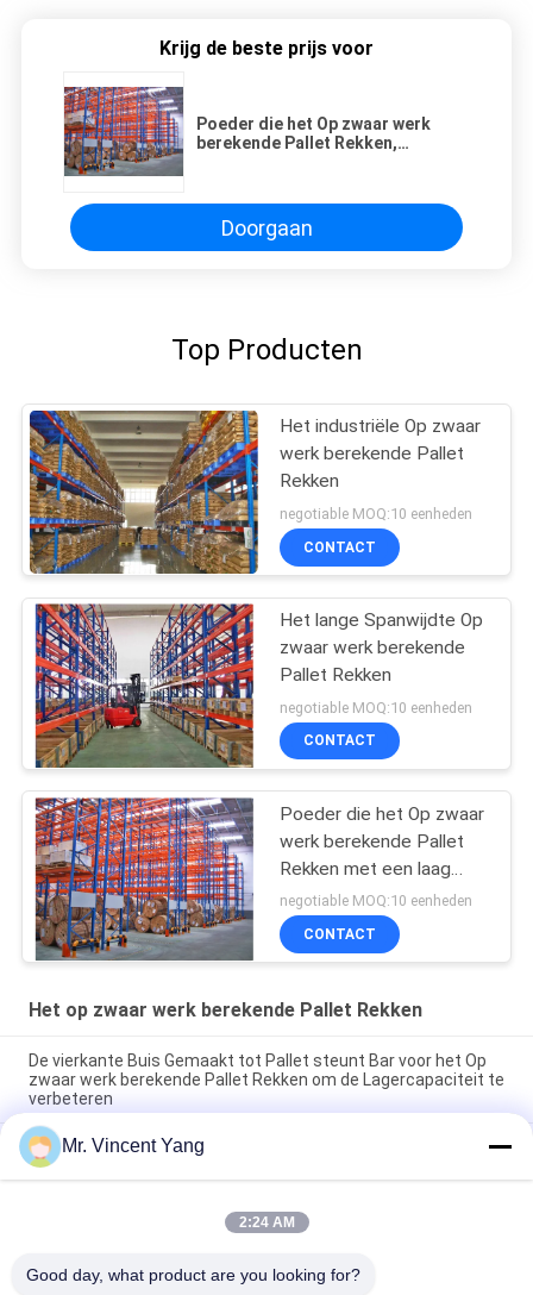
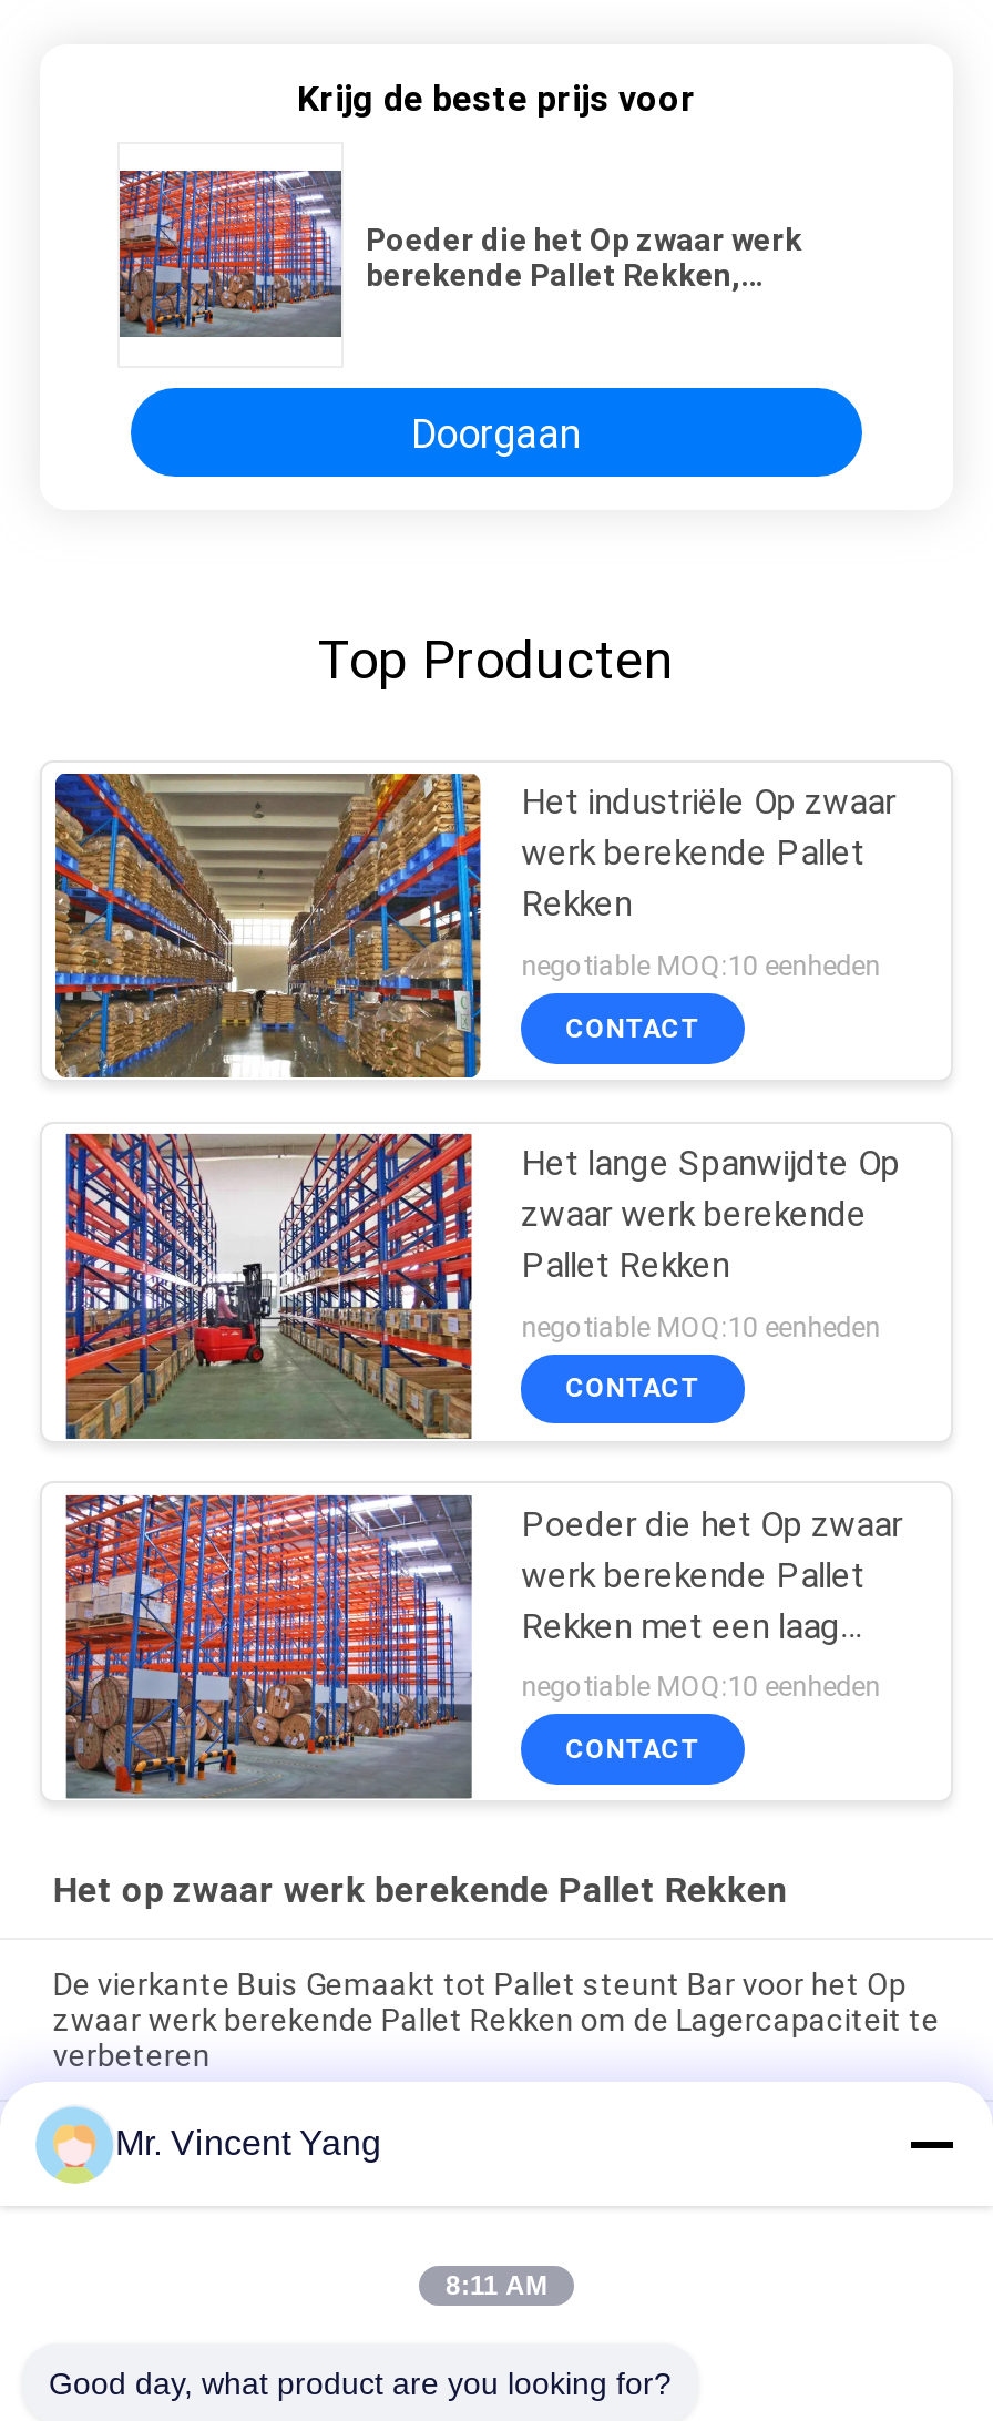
- 2:24 AM
+ 8:11 AM
